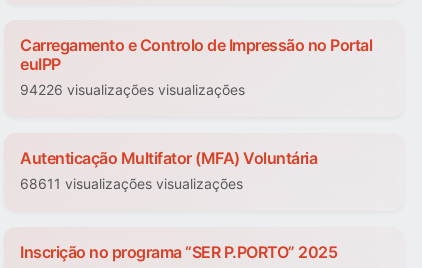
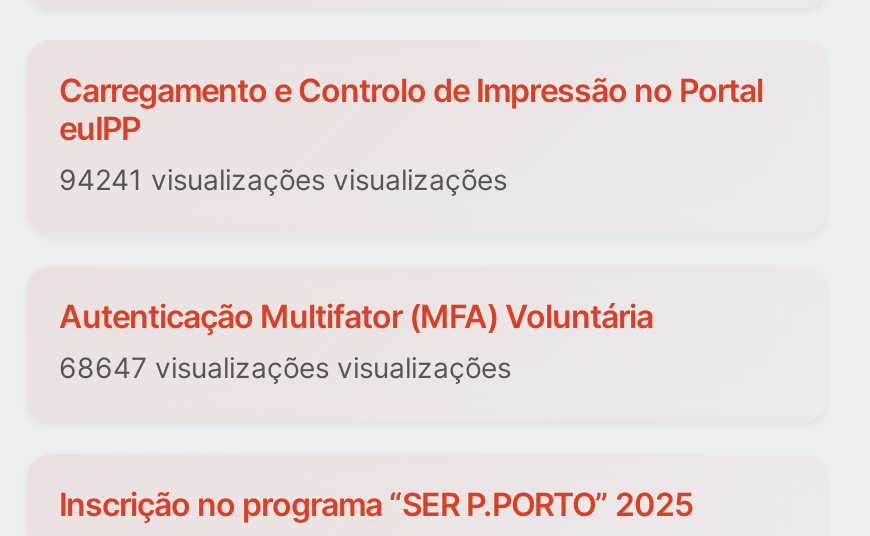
- 94226 visualizações visualizações
+ 94241 visualizações visualizações

- 68611 visualizações visualizações
+ 68647 visualizações visualizações
